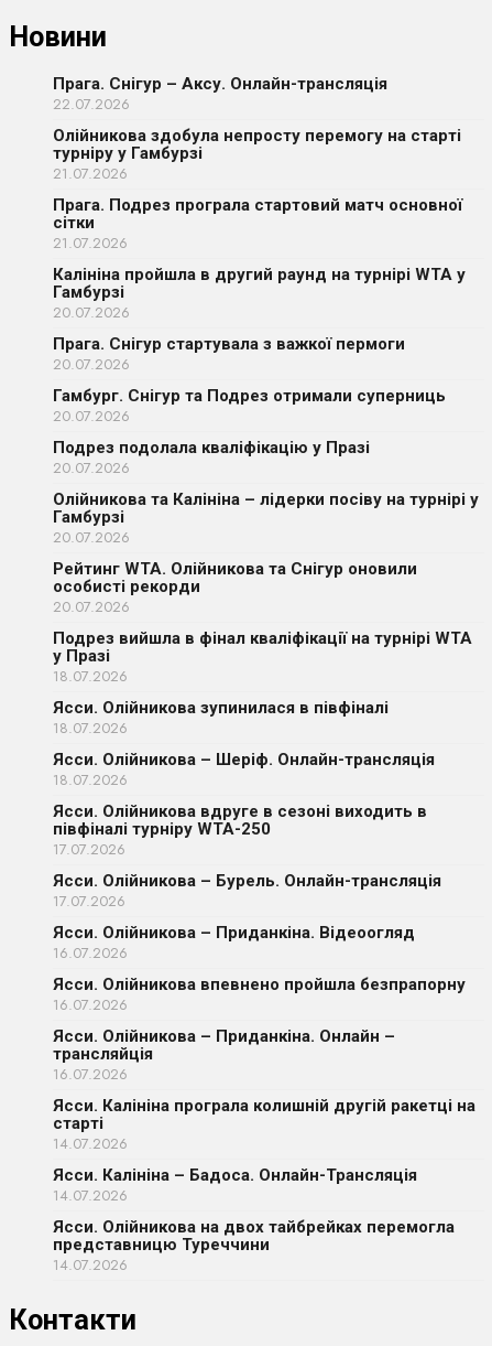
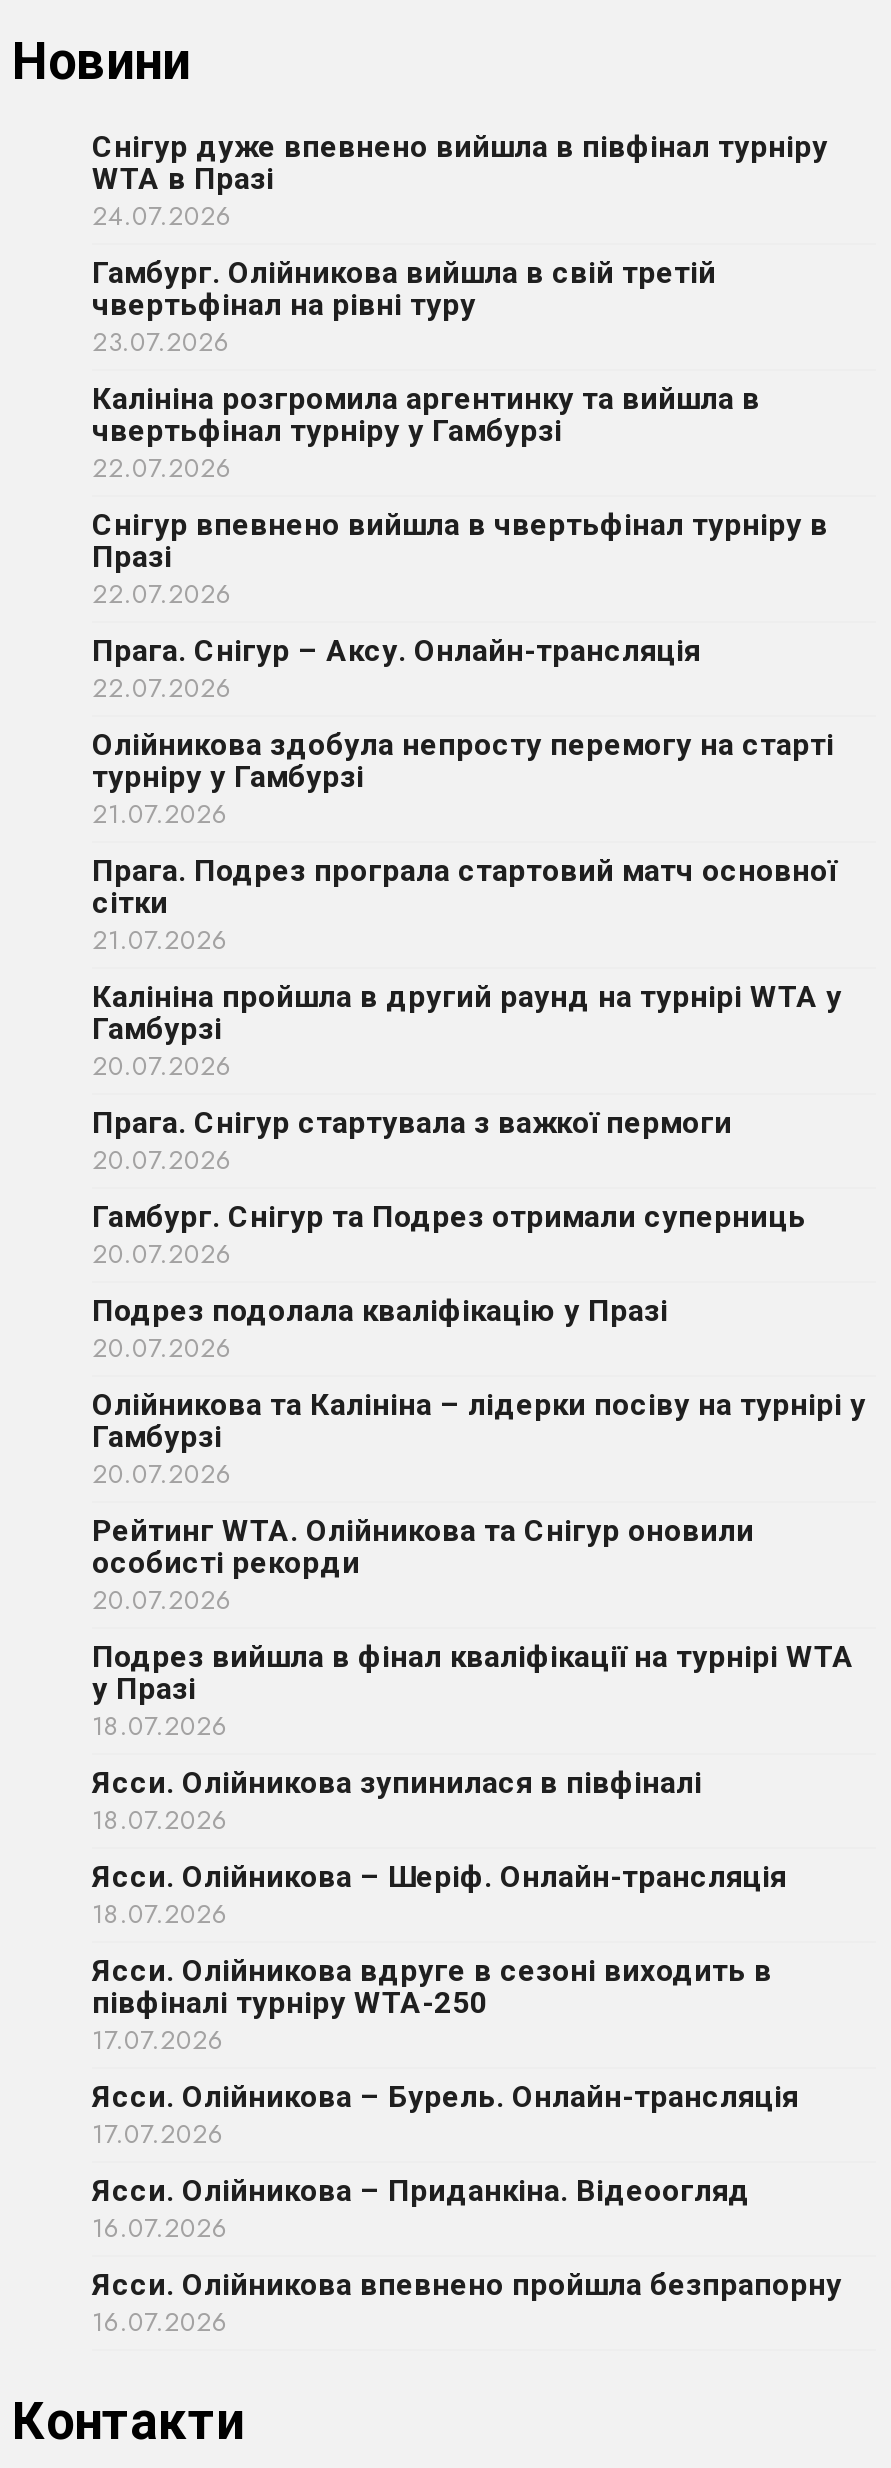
+ Снігур дуже впевнено вийшла в півфінал турніру
+ WTA в Празі
+ 24.07.2026
+ Гамбург. Олійникова вийшла в свій третій
+ чвертьфінал на рівні туру
+ 23.07.2026
+ Калініна розгромила аргентинку та вийшла в
+ чвертьфінал турніру у Гамбурзі
+ 22.07.2026
+ Снігур впевнено вийшла в чвертьфінал турніру в
+ Празі
+ 22.07.2026

moved down: Прага. Снігур – Аксу. Онлайн-трансляція | 22.07.2026 | Олійникова здобула непросту перемогу на старті | ... | Ясси. Олійникова впевнено пройшла безпрапорну | 16.07.2026

- Ясси. Олійникова – Приданкіна. Онлайн –
- трансляйція
- 16.07.2026
- Ясси. Калініна програла колишній другій ракетці на
- старті
- 14.07.2026
- Ясси. Калініна – Бадоса. Онлайн-Трансляція
- 14.07.2026
- Ясси. Олійникова на двох тайбрейках перемогла
- представницю Туреччини
- 14.07.2026
